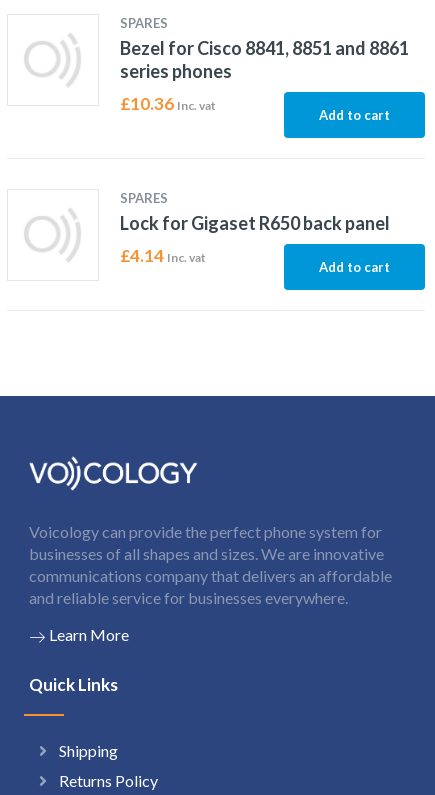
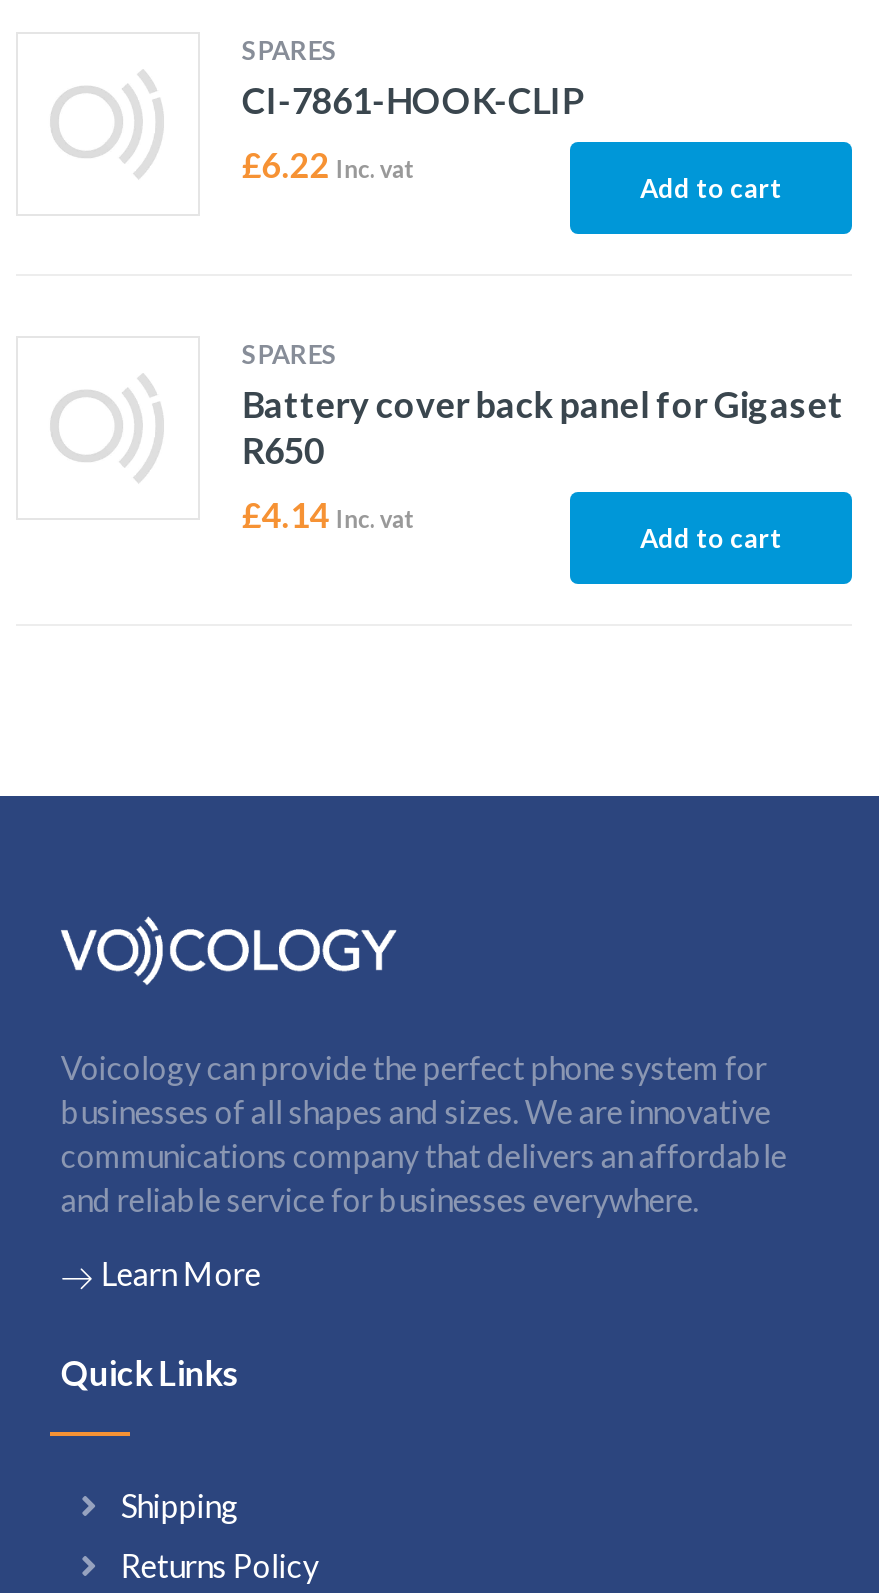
- Bezel for Cisco 8841, 8851 and 8861
- series phones
+ CI-7861-HOOK-CLIP

- £10.36 Inc. vat
+ £6.22 Inc. vat

moved up: Add to cart | SPARES

- Lock for Gigaset R650 back panel
+ Battery cover back panel for Gigaset
+ R650
